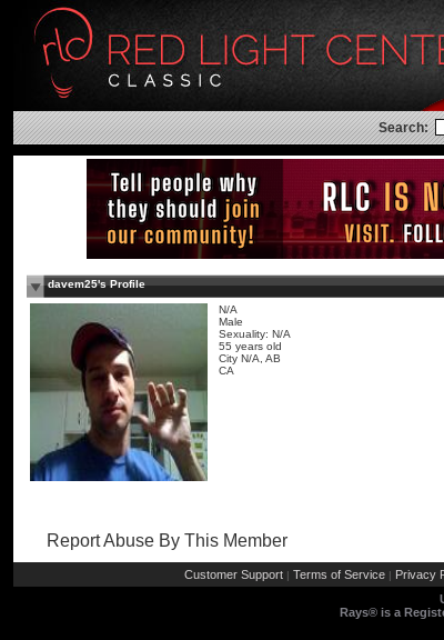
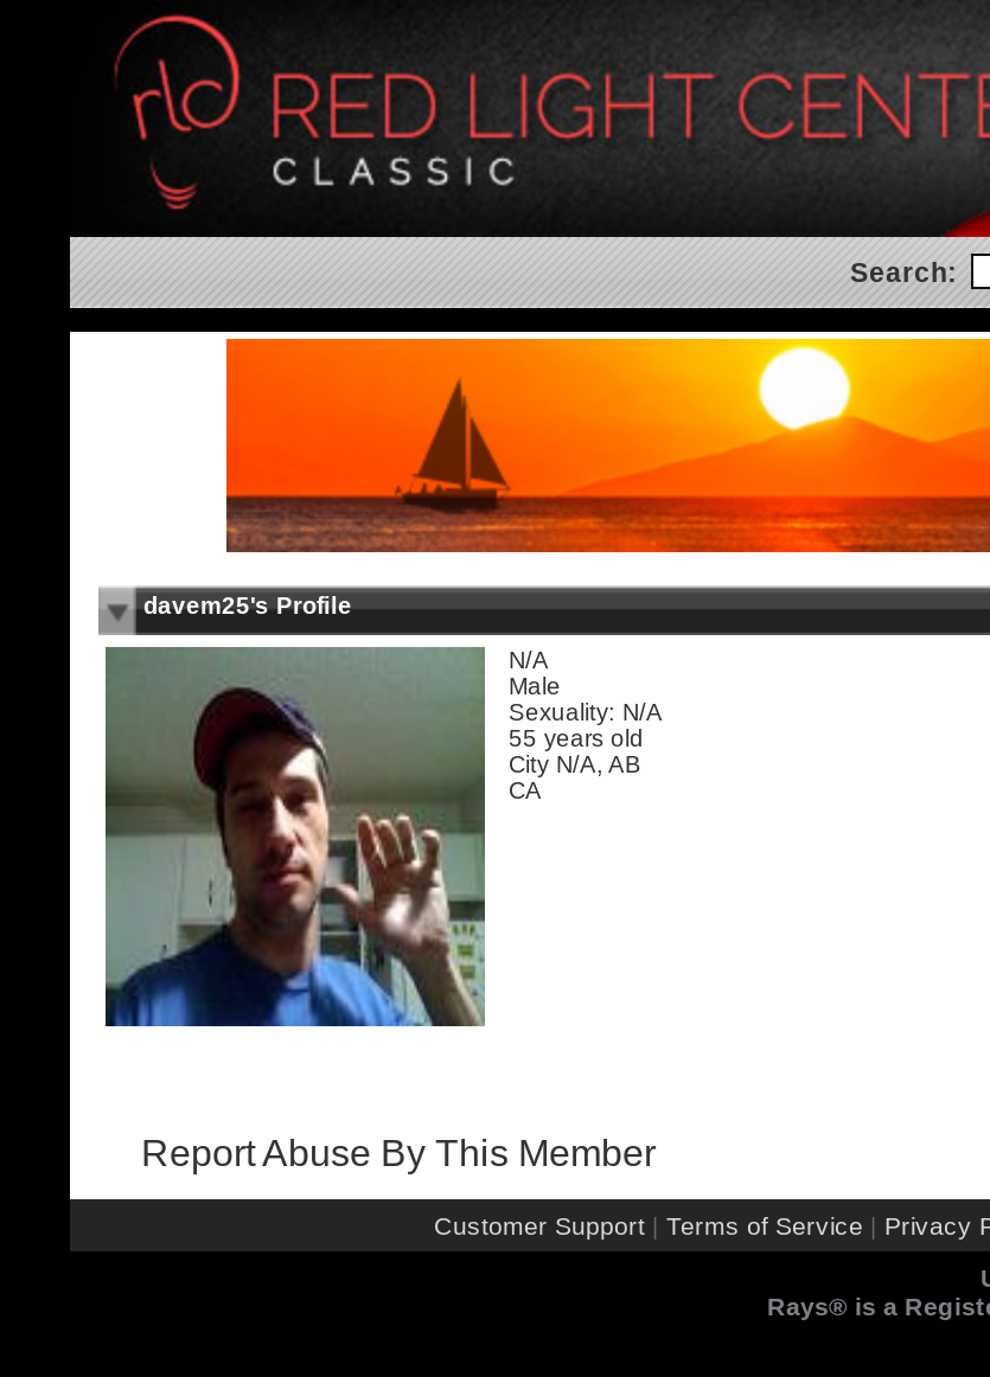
- [image]
+ [image]
